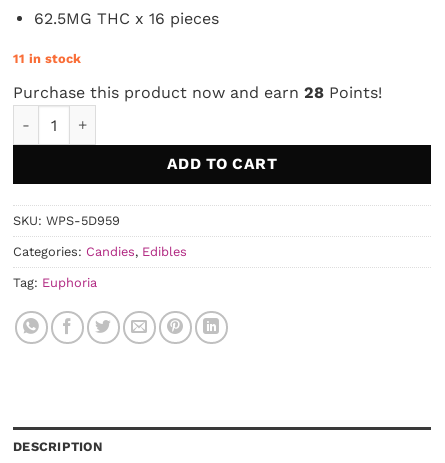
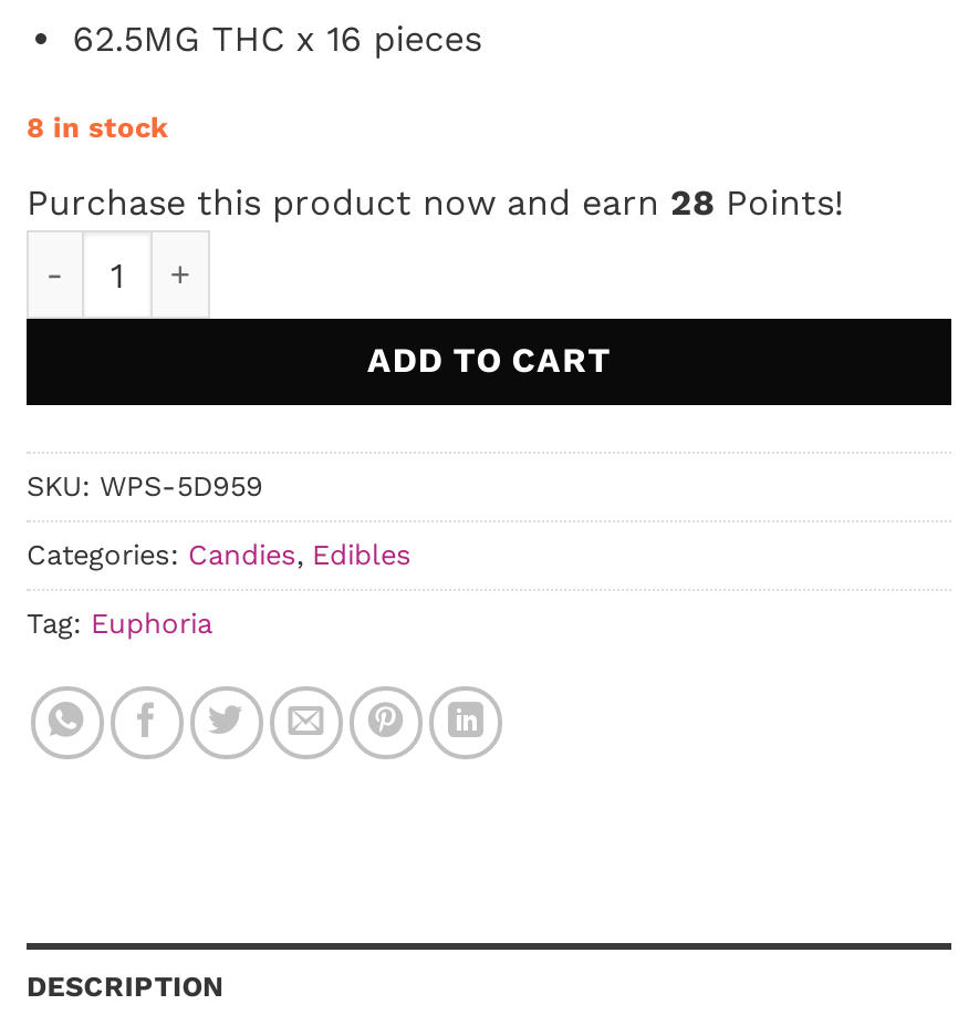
- 11 in stock
+ 8 in stock
